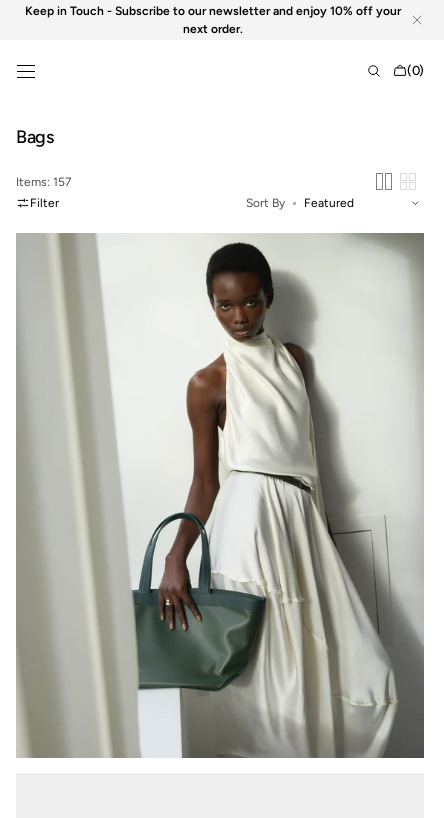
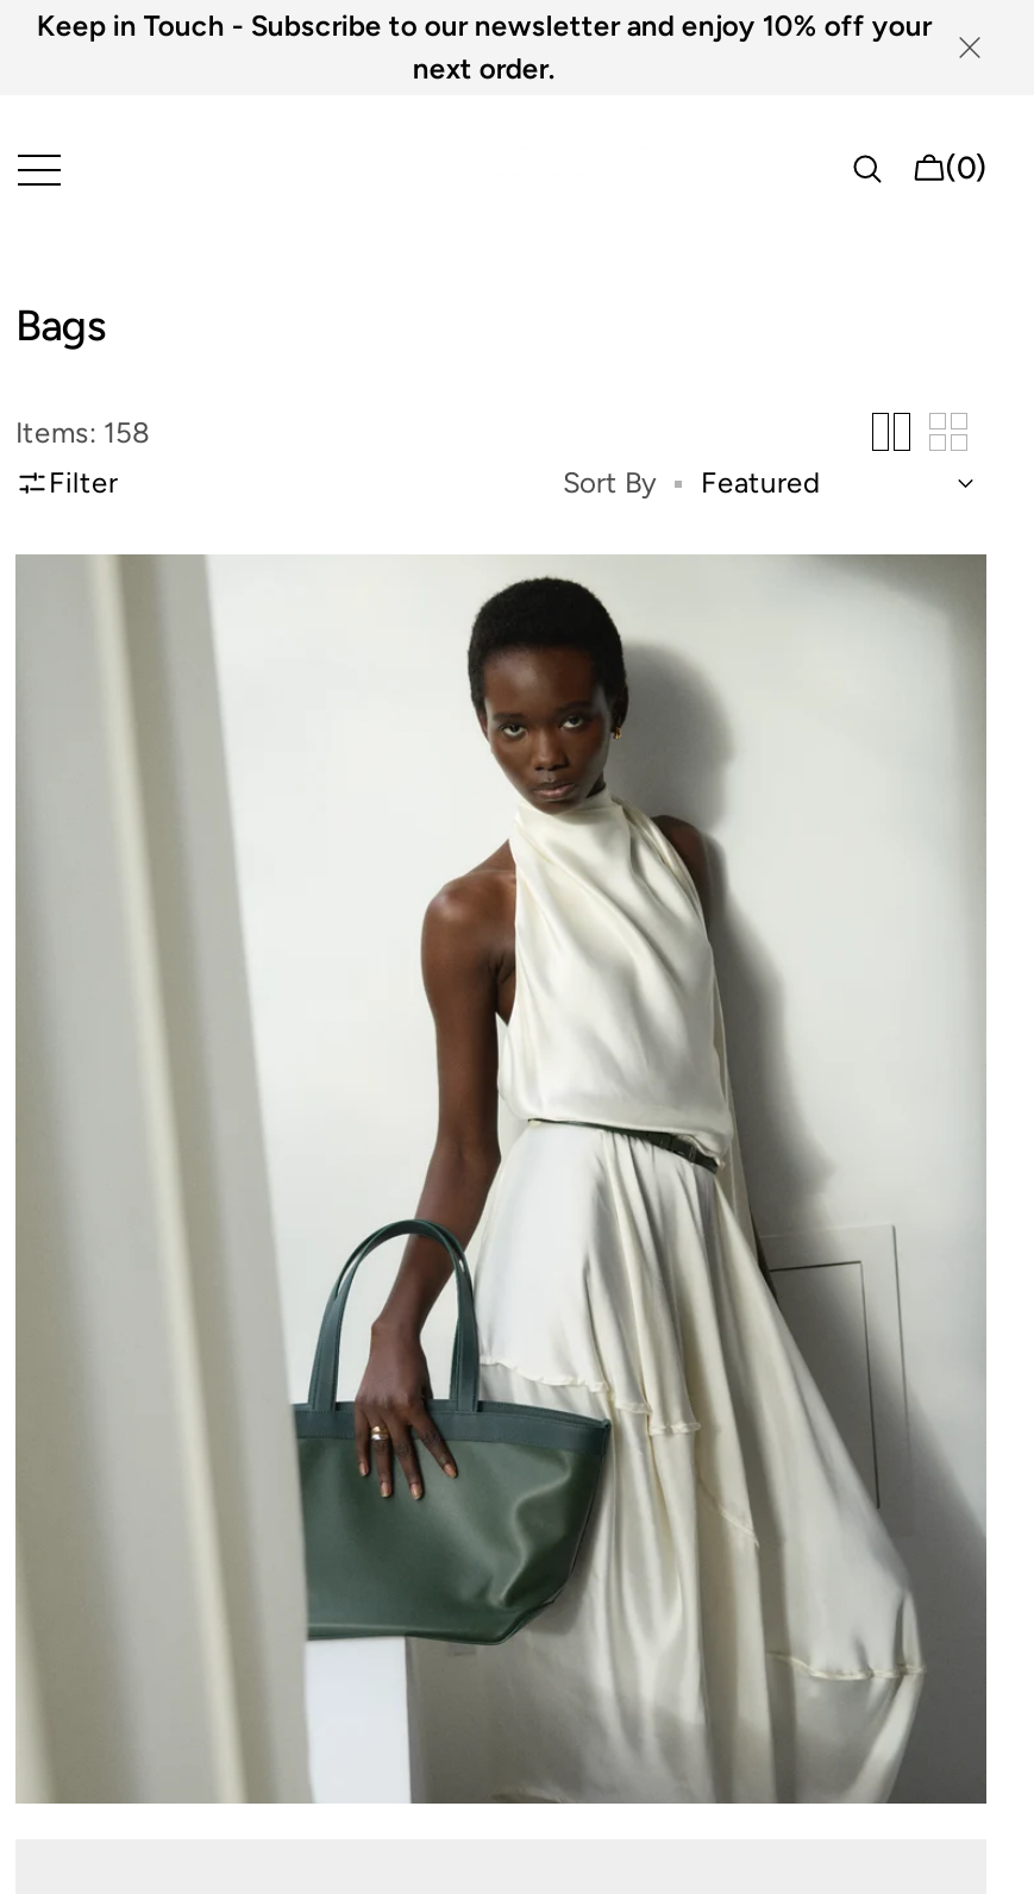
- Items: 157
+ Items: 158
